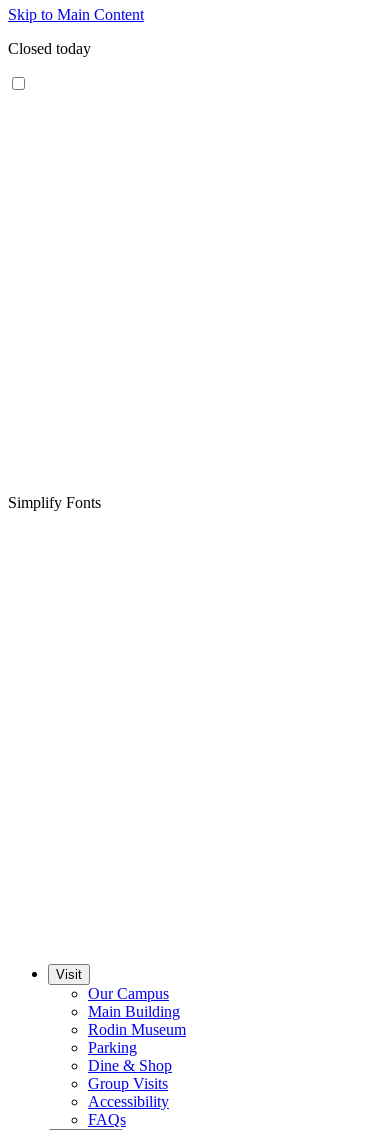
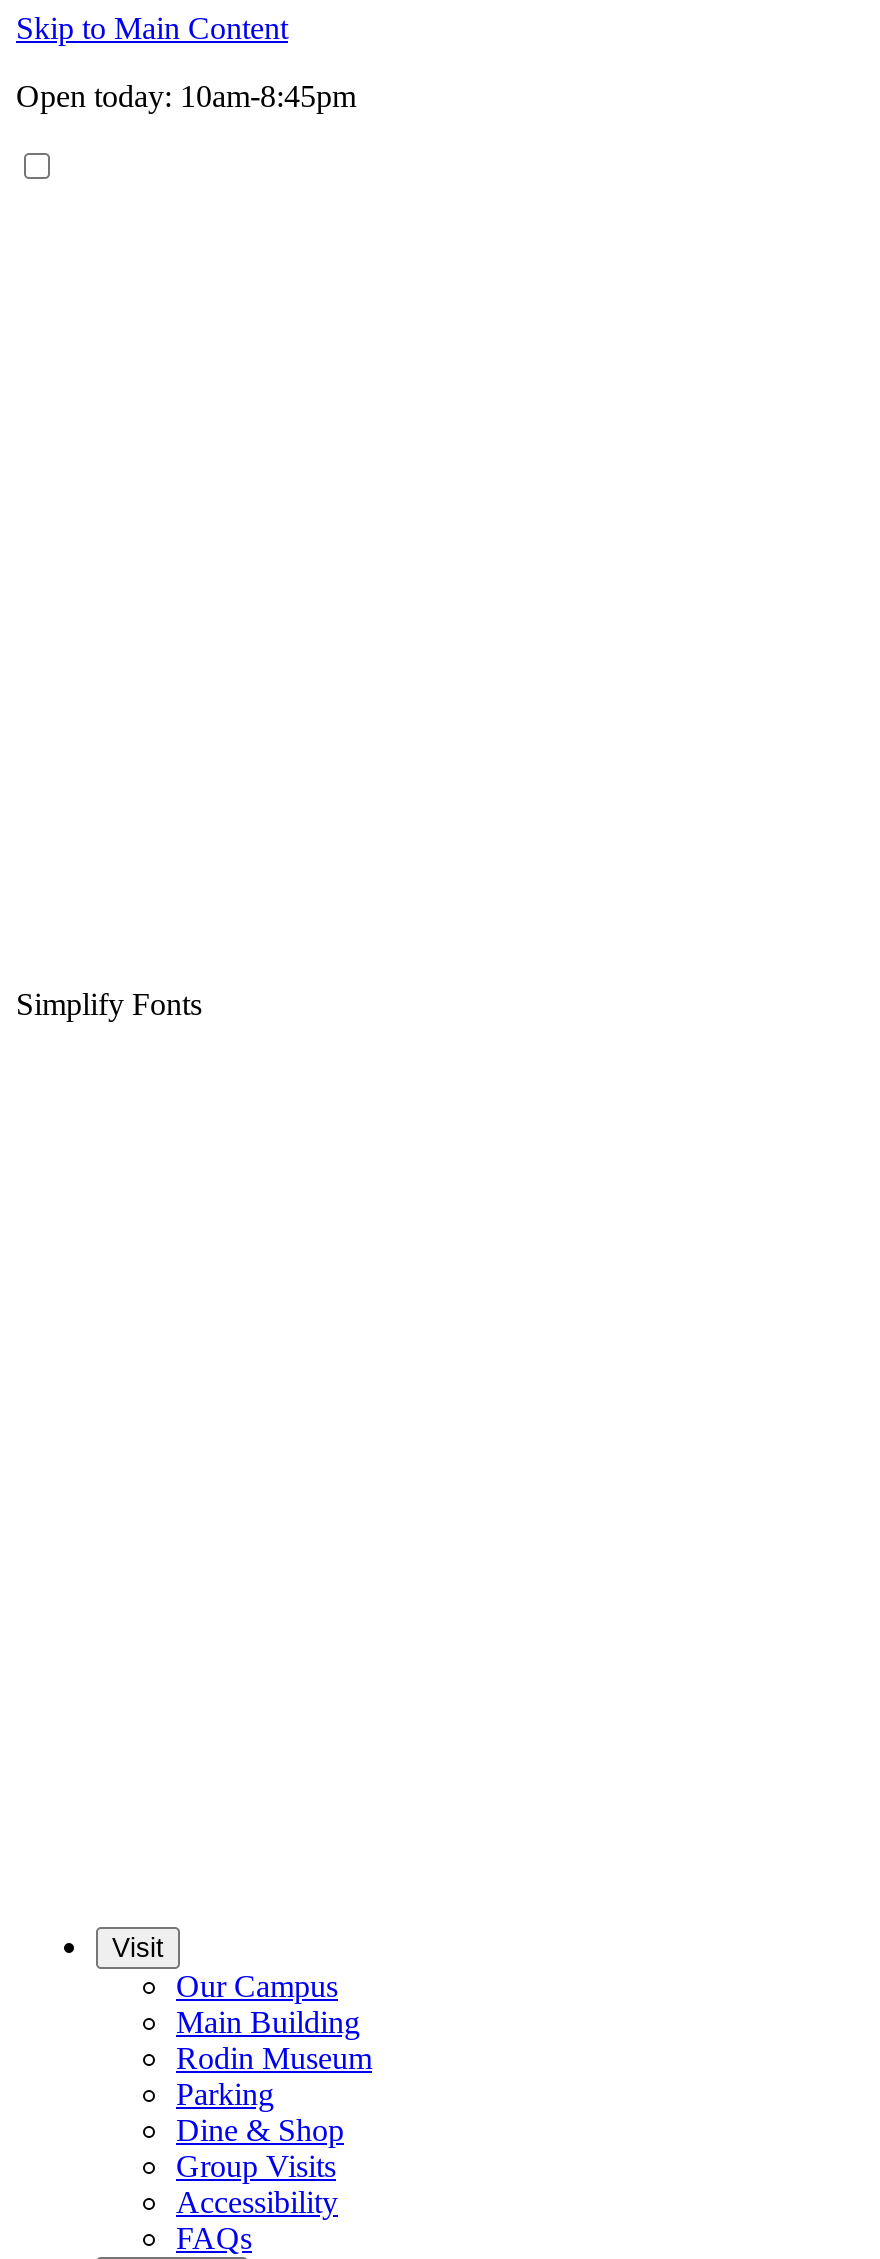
- Closed today
+ Open today: 10am-8:45pm
